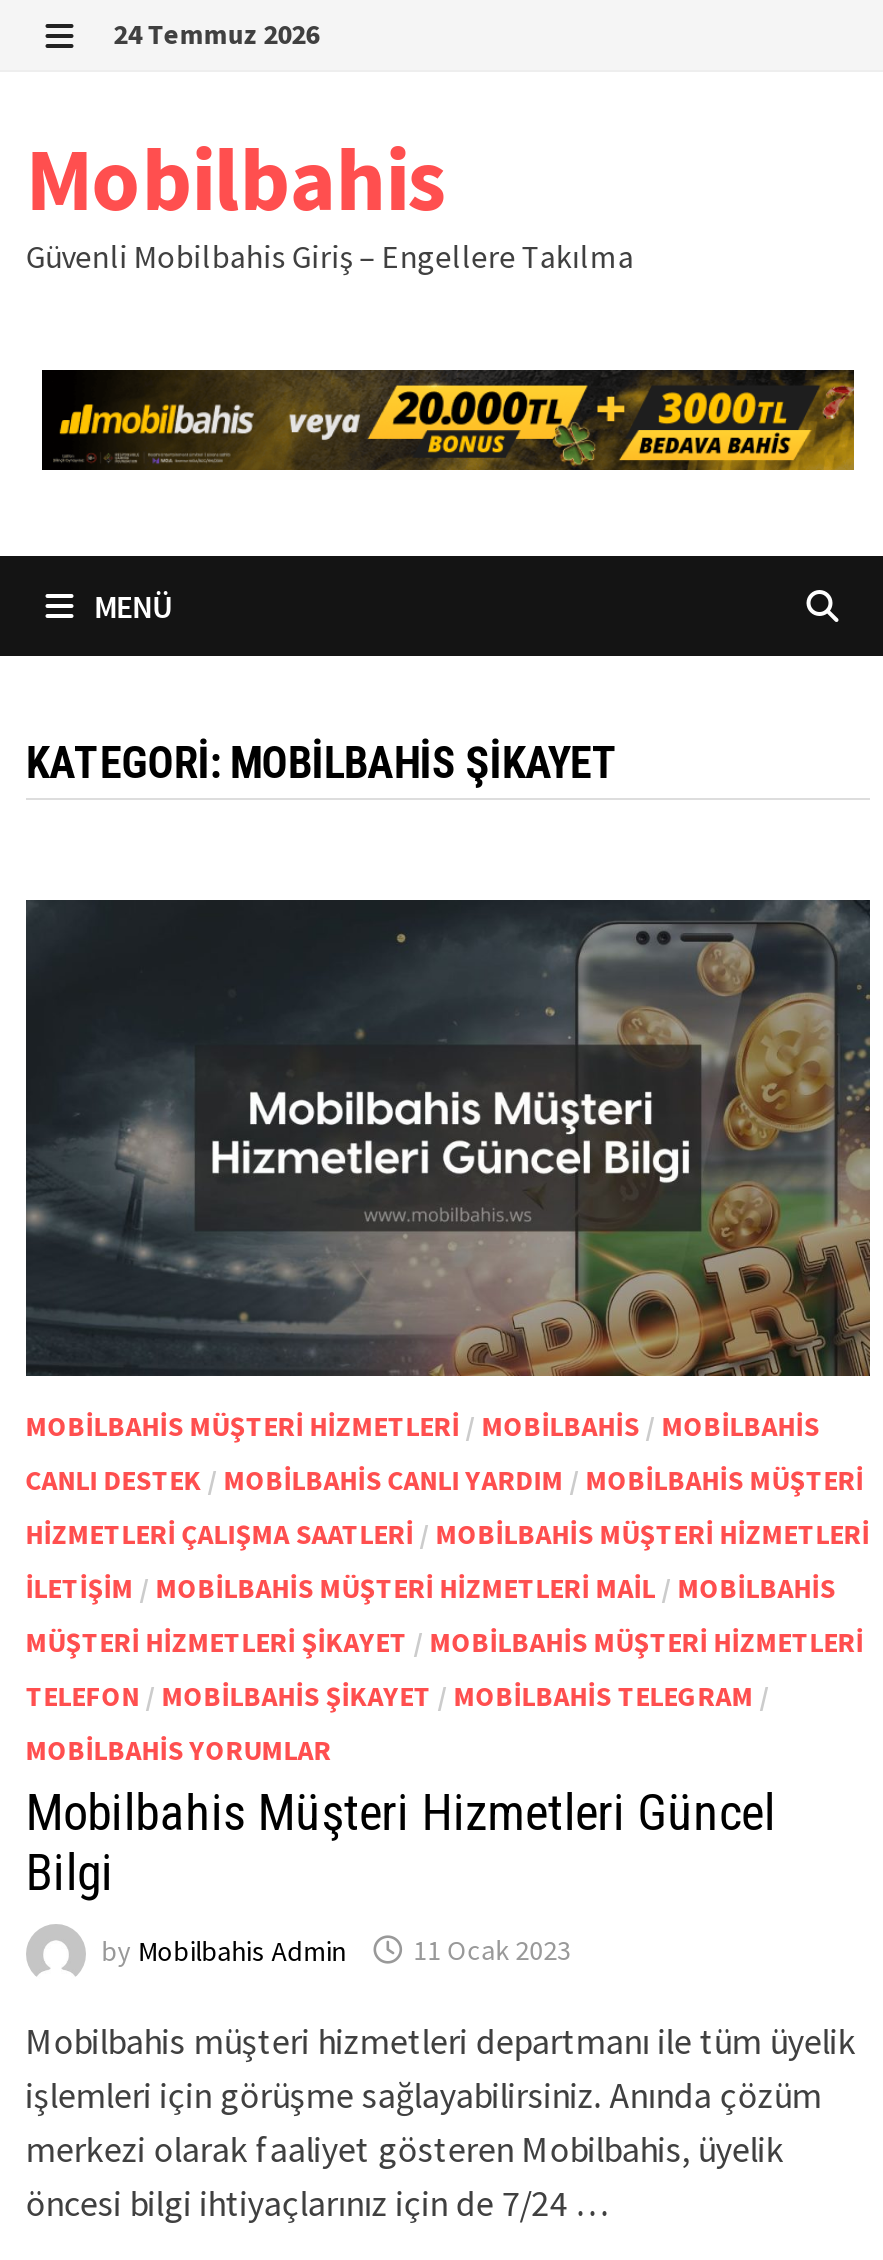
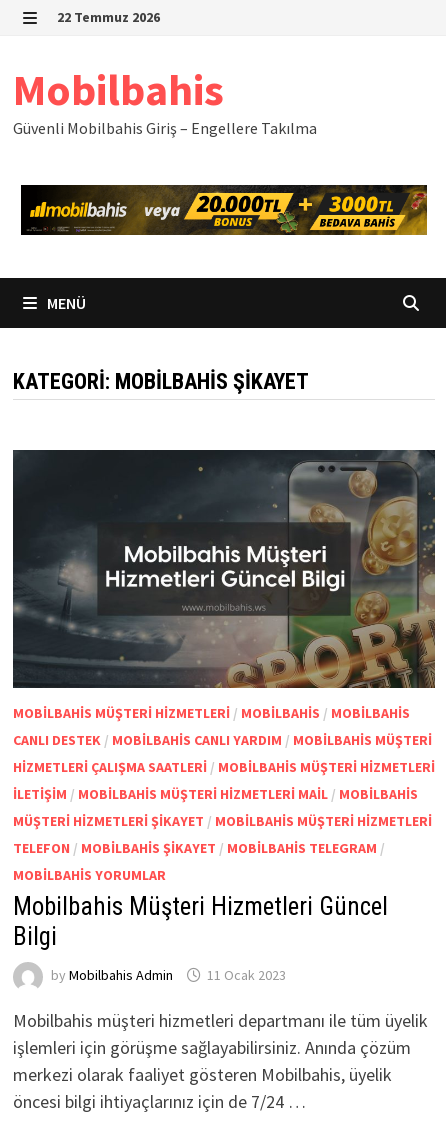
- 24 Temmuz 2026
+ 22 Temmuz 2026
